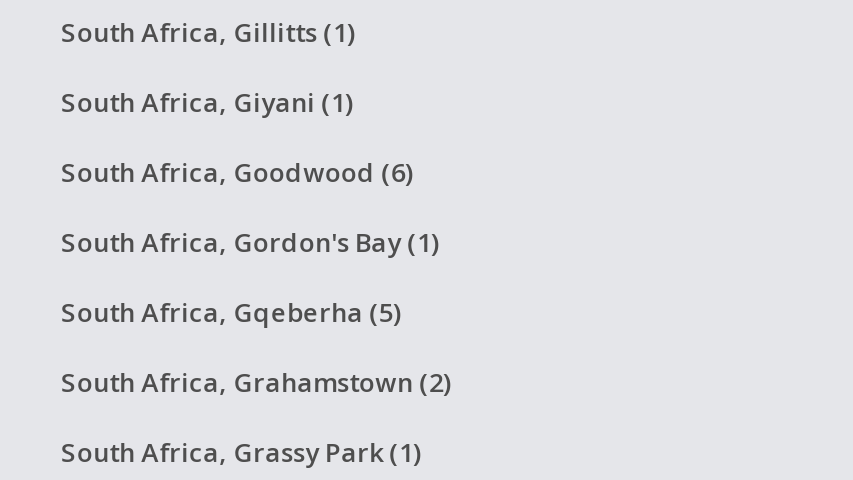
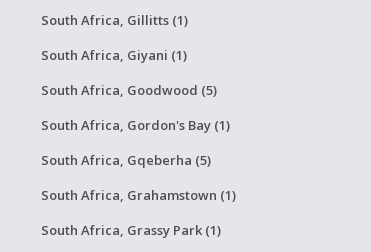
- South Africa, Goodwood (6)
+ South Africa, Goodwood (5)

- South Africa, Grahamstown (2)
+ South Africa, Grahamstown (1)
